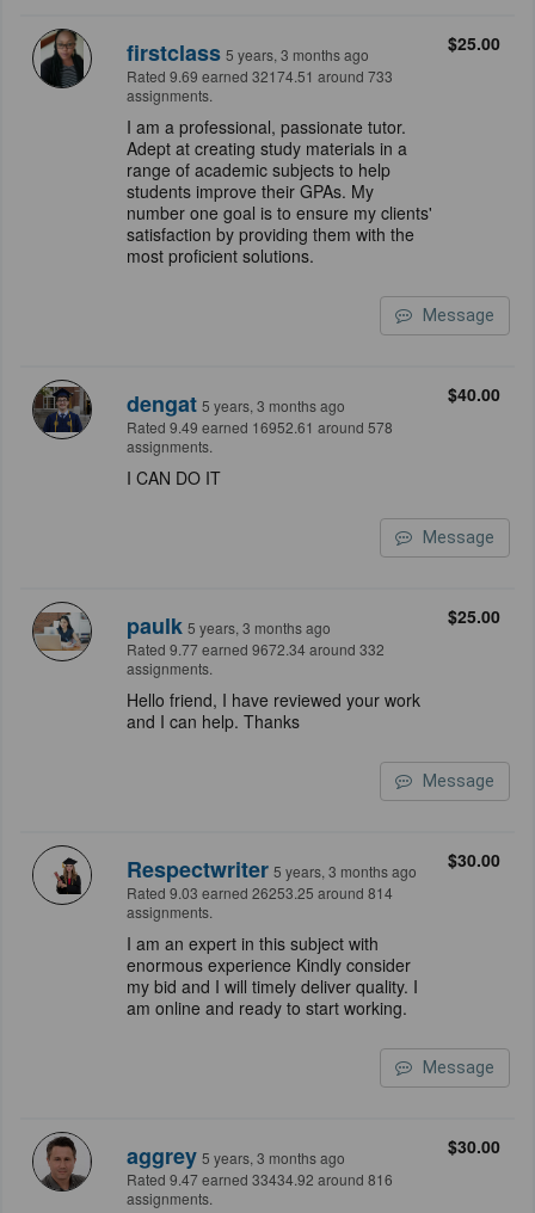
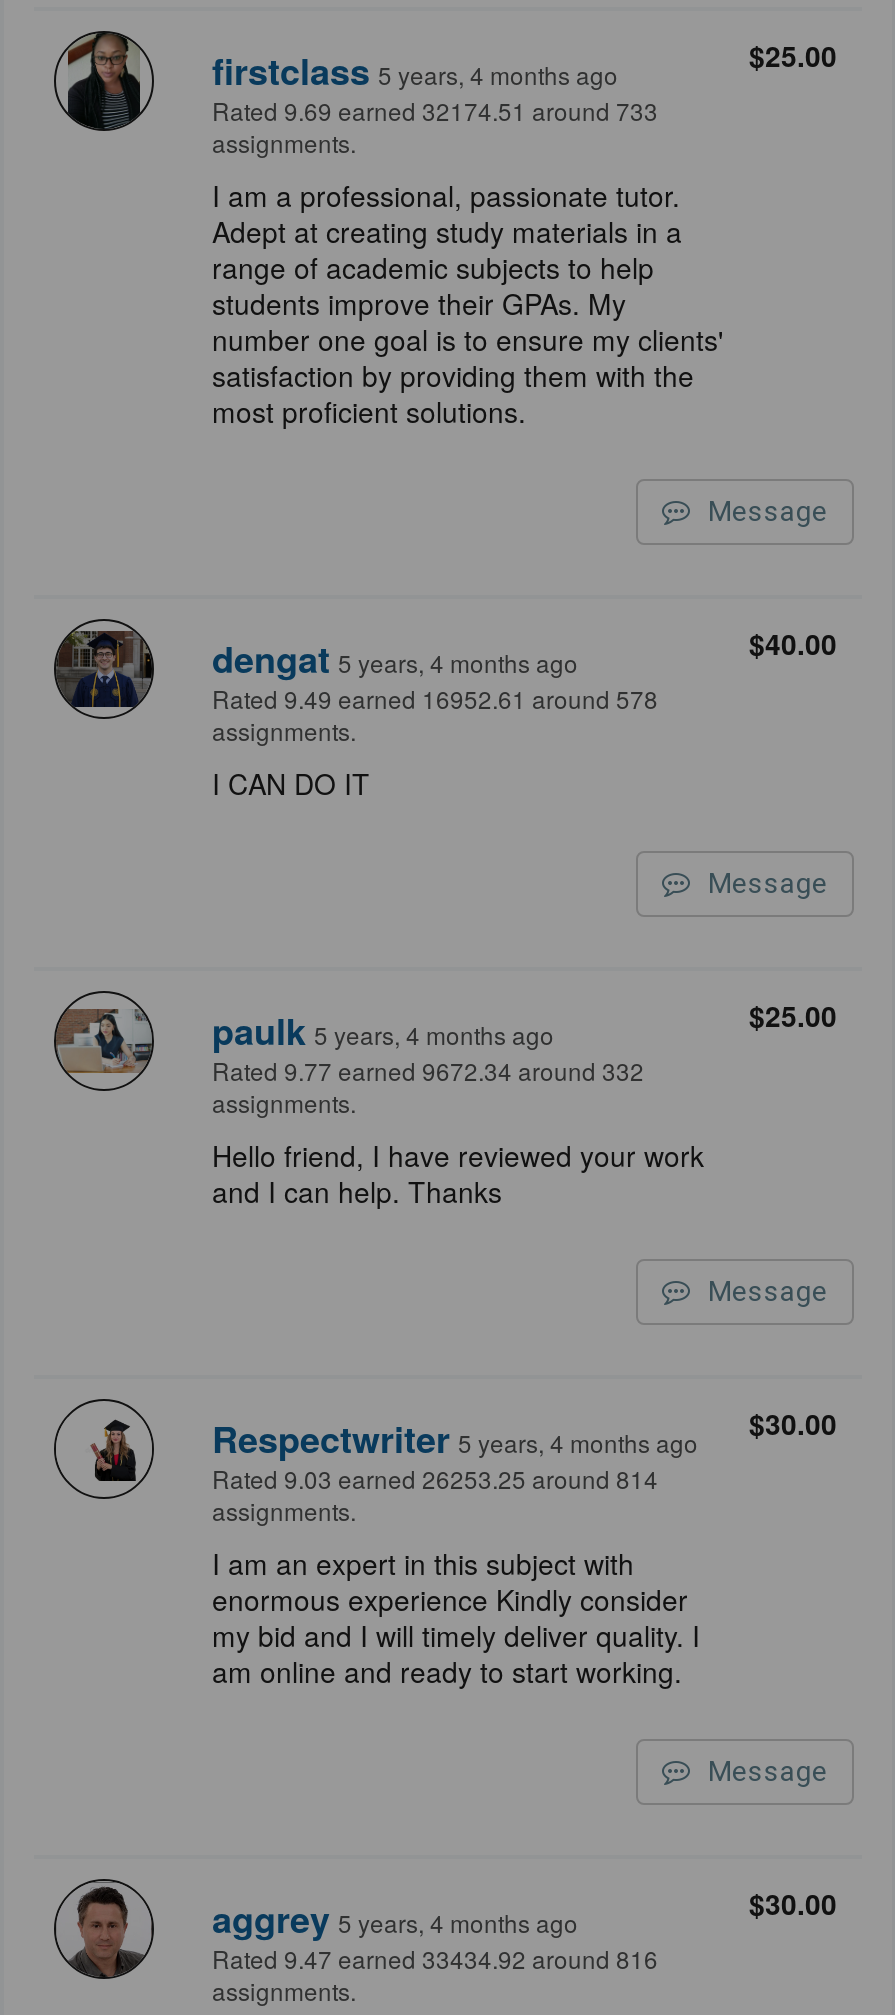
- firstclass 5 years, 3 months ago
+ firstclass 5 years, 4 months ago

- dengat 5 years, 3 months ago
+ dengat 5 years, 4 months ago

- paulk 5 years, 3 months ago
+ paulk 5 years, 4 months ago

- Respectwriter 5 years, 3 months ago
+ Respectwriter 5 years, 4 months ago

- aggrey 5 years, 3 months ago
+ aggrey 5 years, 4 months ago
